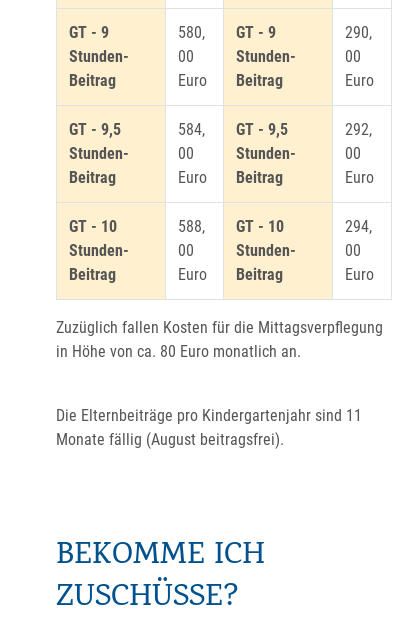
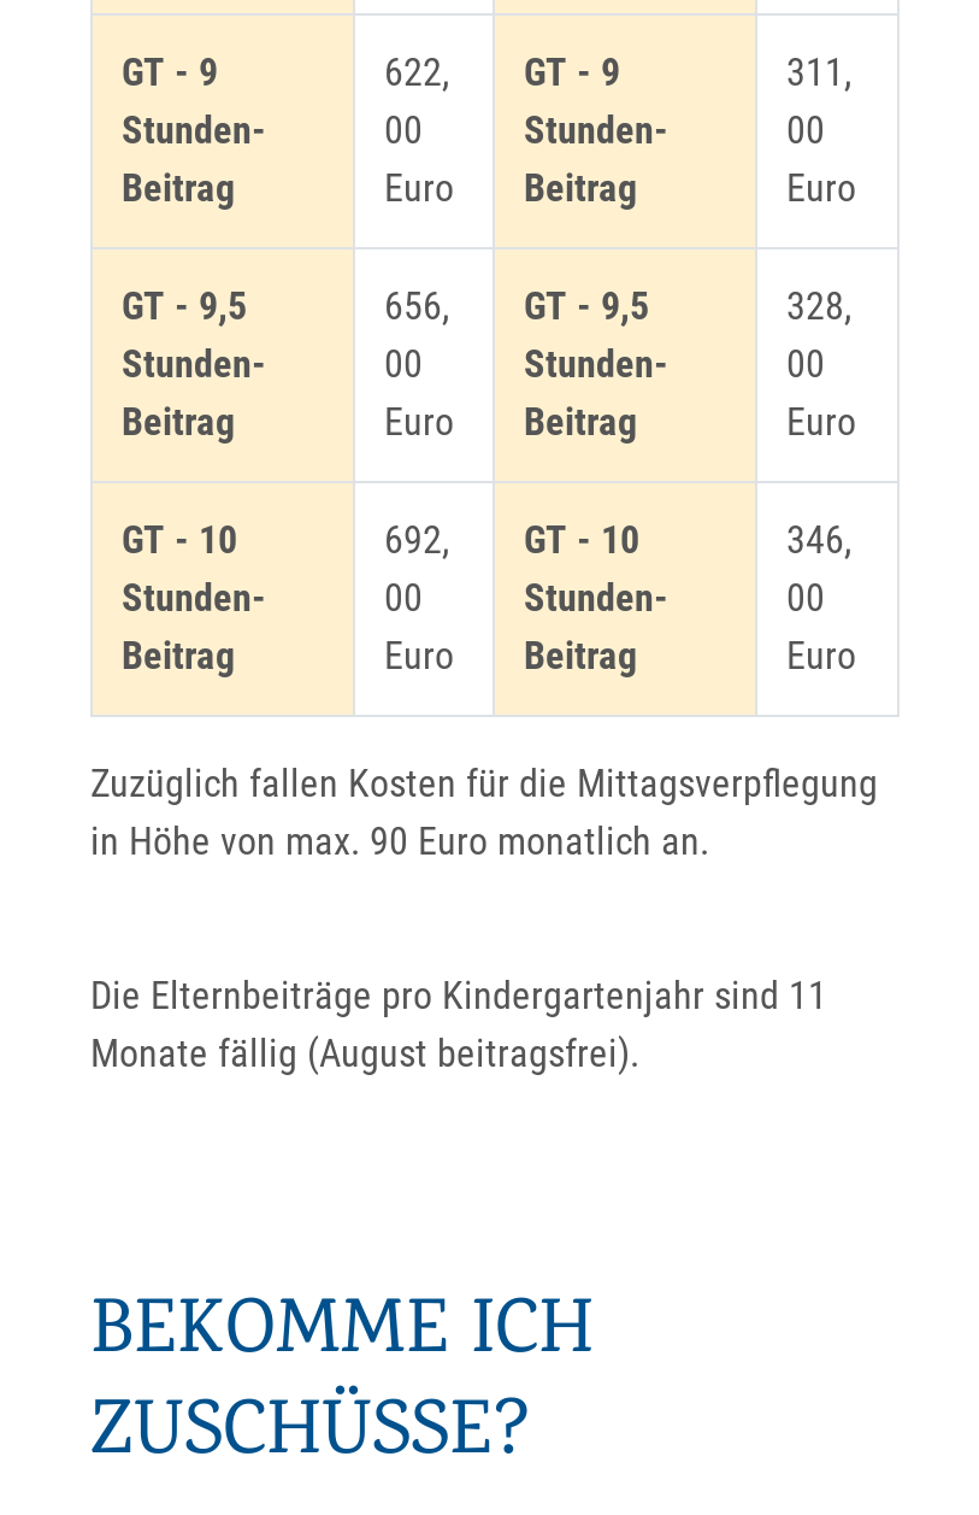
- 580, GT - 9
+ 622, GT - 9

- 290,
+ 311,

- 584, GT - 9,5
+ 656, GT - 9,5

- 292,
+ 328,

- 588, GT - 10
+ 692, GT - 10

- 294,
+ 346,

- in Höhe von ca. 80 Euro monatlich an.
+ in Höhe von max. 90 Euro monatlich an.
